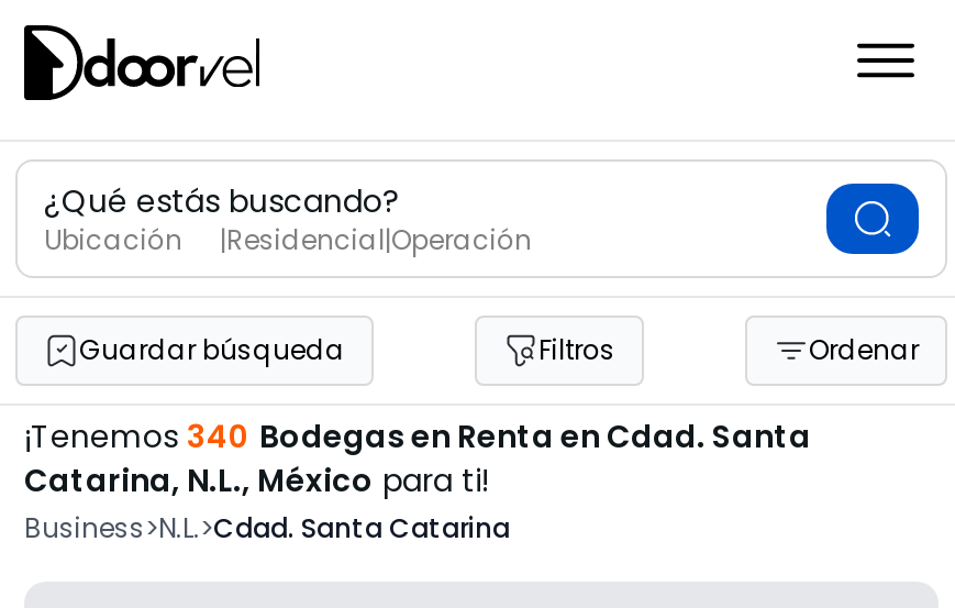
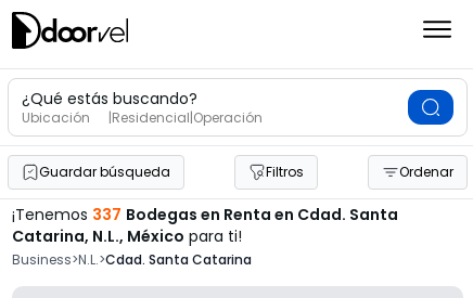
- ¡Tenemos 340 Bodegas en Renta en Cdad. Santa
+ ¡Tenemos 337 Bodegas en Renta en Cdad. Santa
